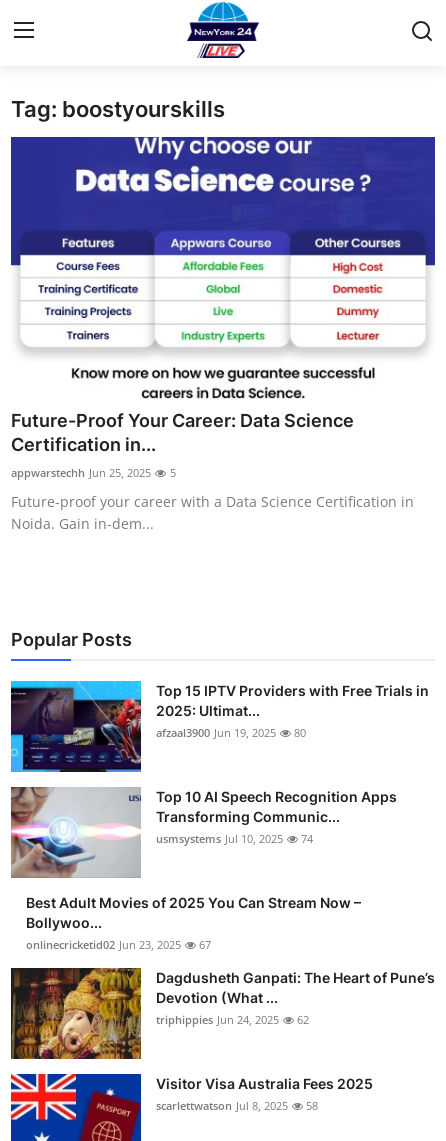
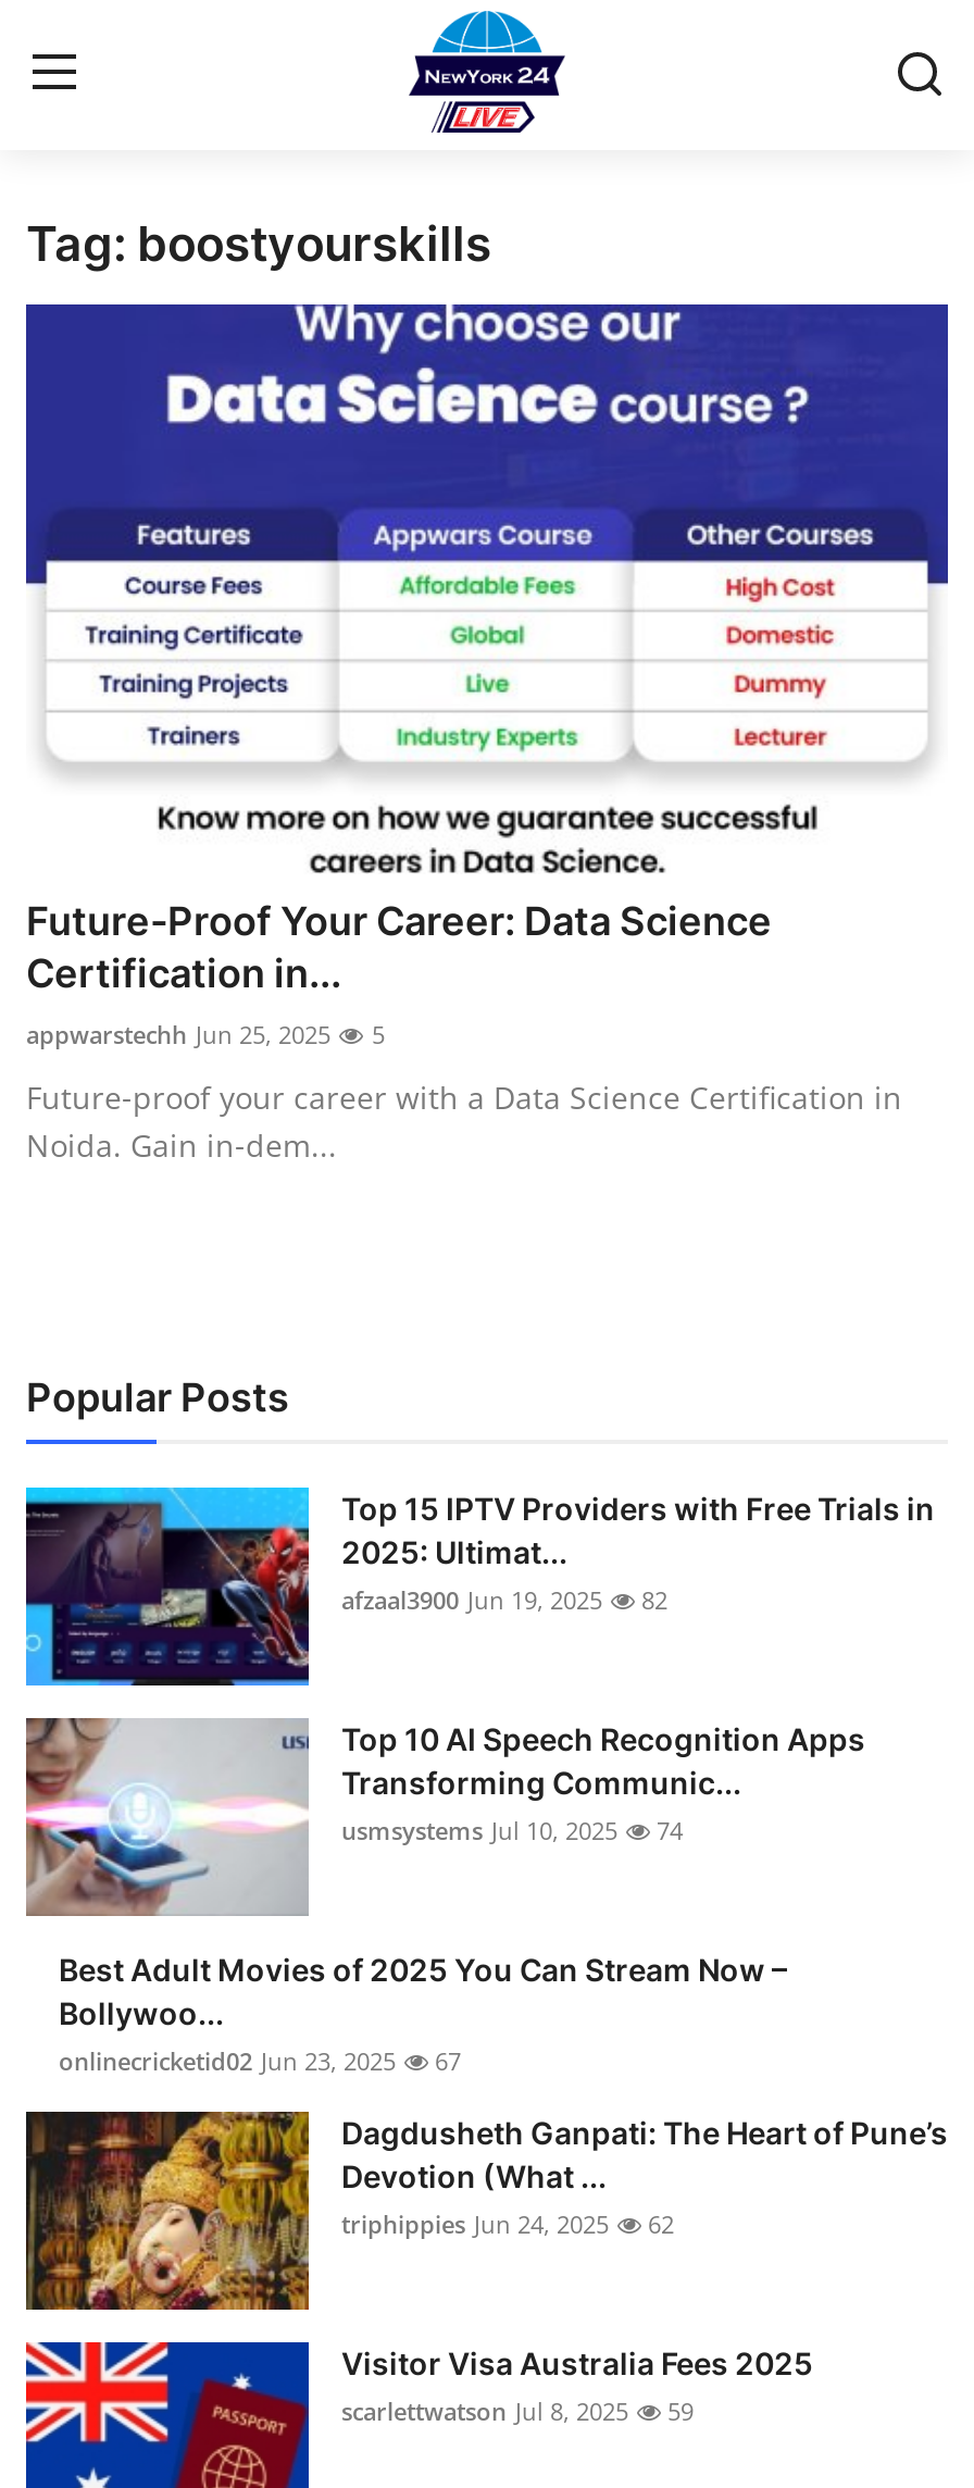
- afzaal3900 Jun 19, 2025 80
+ afzaal3900 Jun 19, 2025 82

- scarlettwatson Jul 8, 2025 58
+ scarlettwatson Jul 8, 2025 59
